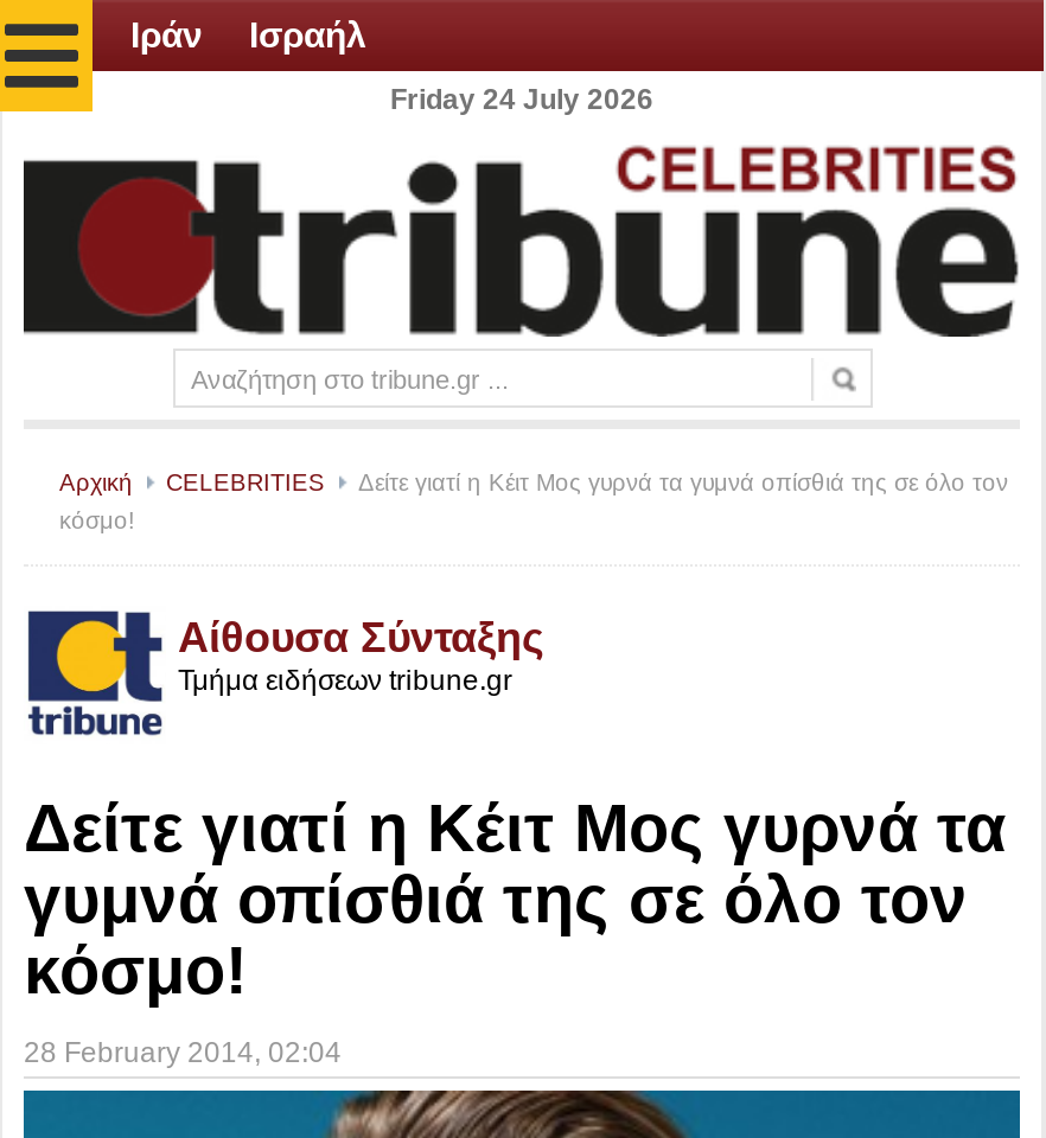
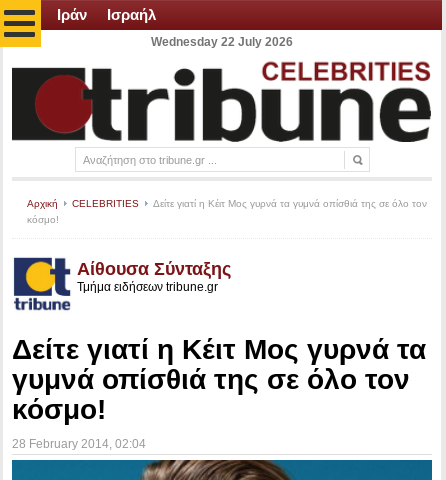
- Friday 24 July 2026
+ Wednesday 22 July 2026
